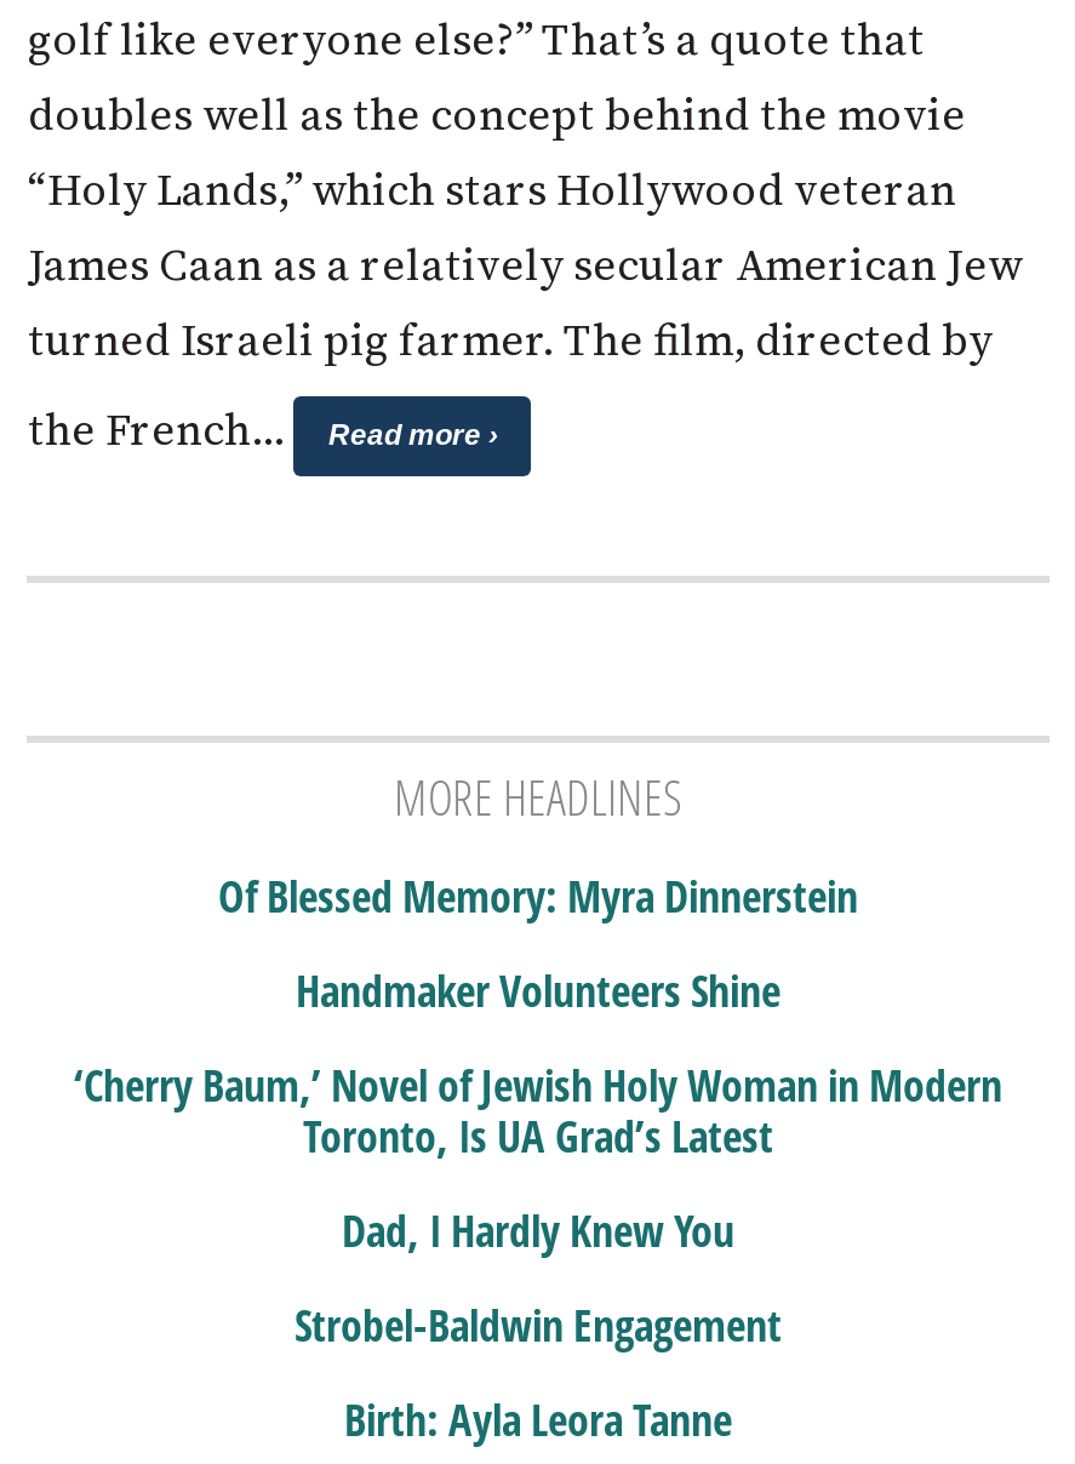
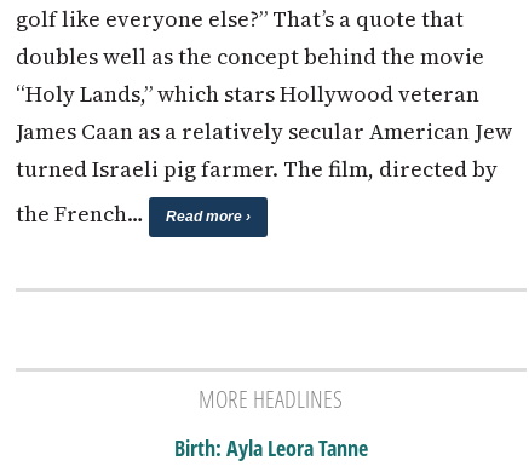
- Of Blessed Memory: Myra Dinnerstein
- Handmaker Volunteers Shine
- ‘Cherry Baum,’ Novel of Jewish Holy Woman in Modern
- Toronto, Is UA Grad’s Latest
- Dad, I Hardly Knew You
- Strobel-Baldwin Engagement
